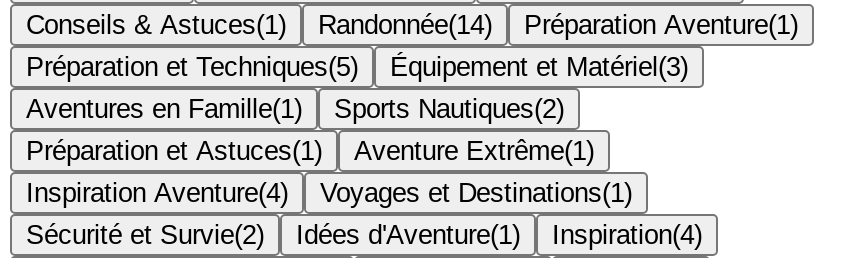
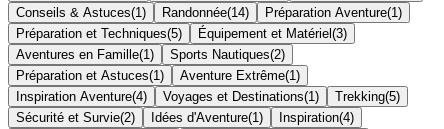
+ Trekking(5)
